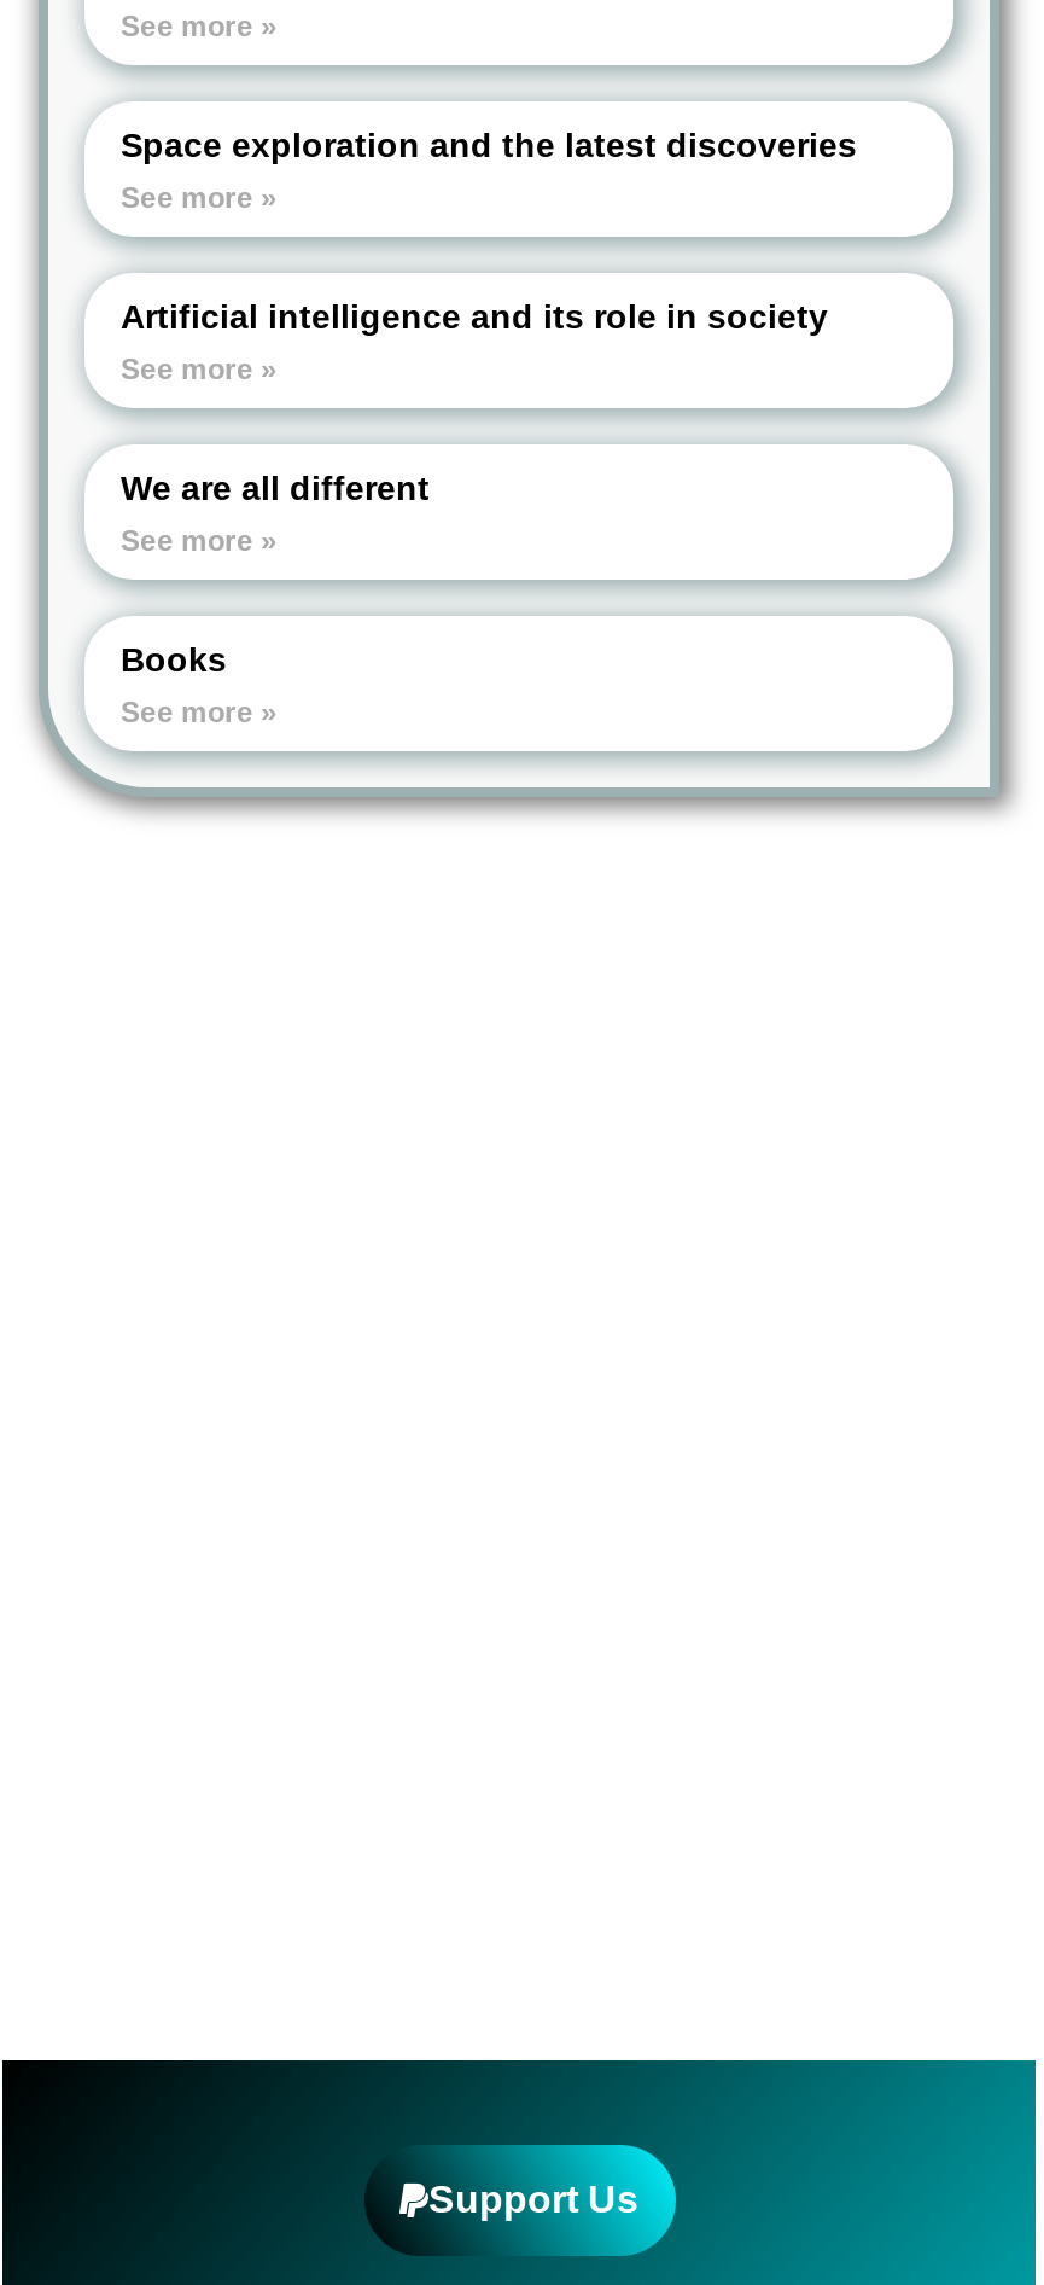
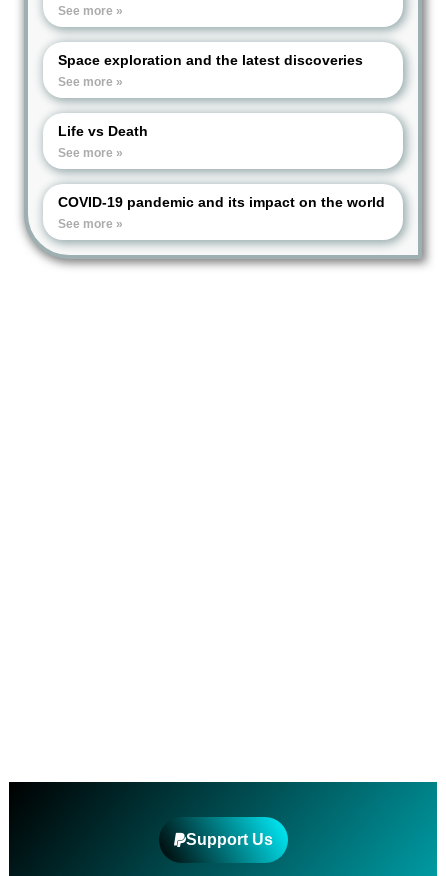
- Artificial intelligence and its role in society
+ Life vs Death

- We are all different
- See more »
- Books
+ COVID-19 pandemic and its impact on the world
